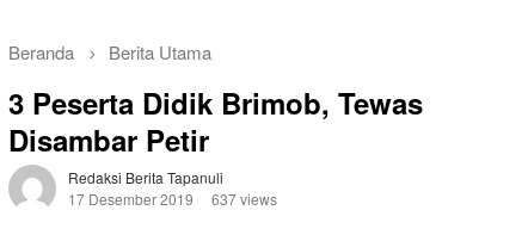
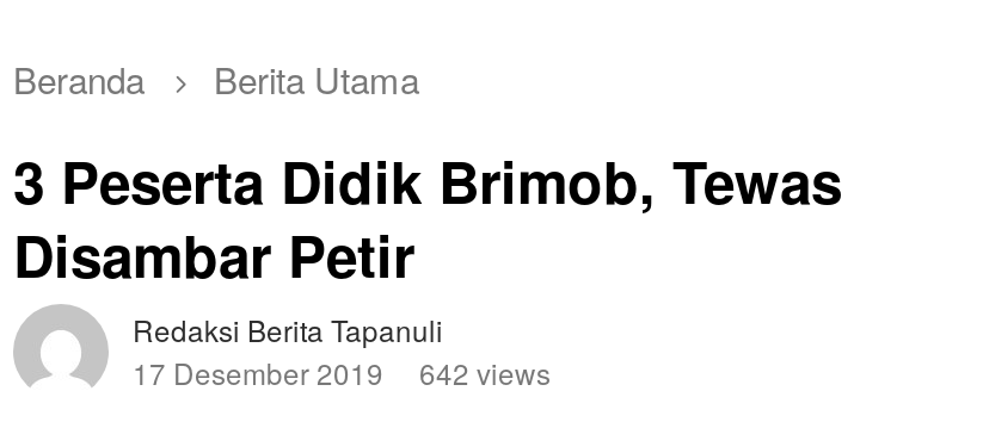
- 17 Desember 2019 637 views
+ 17 Desember 2019 642 views
